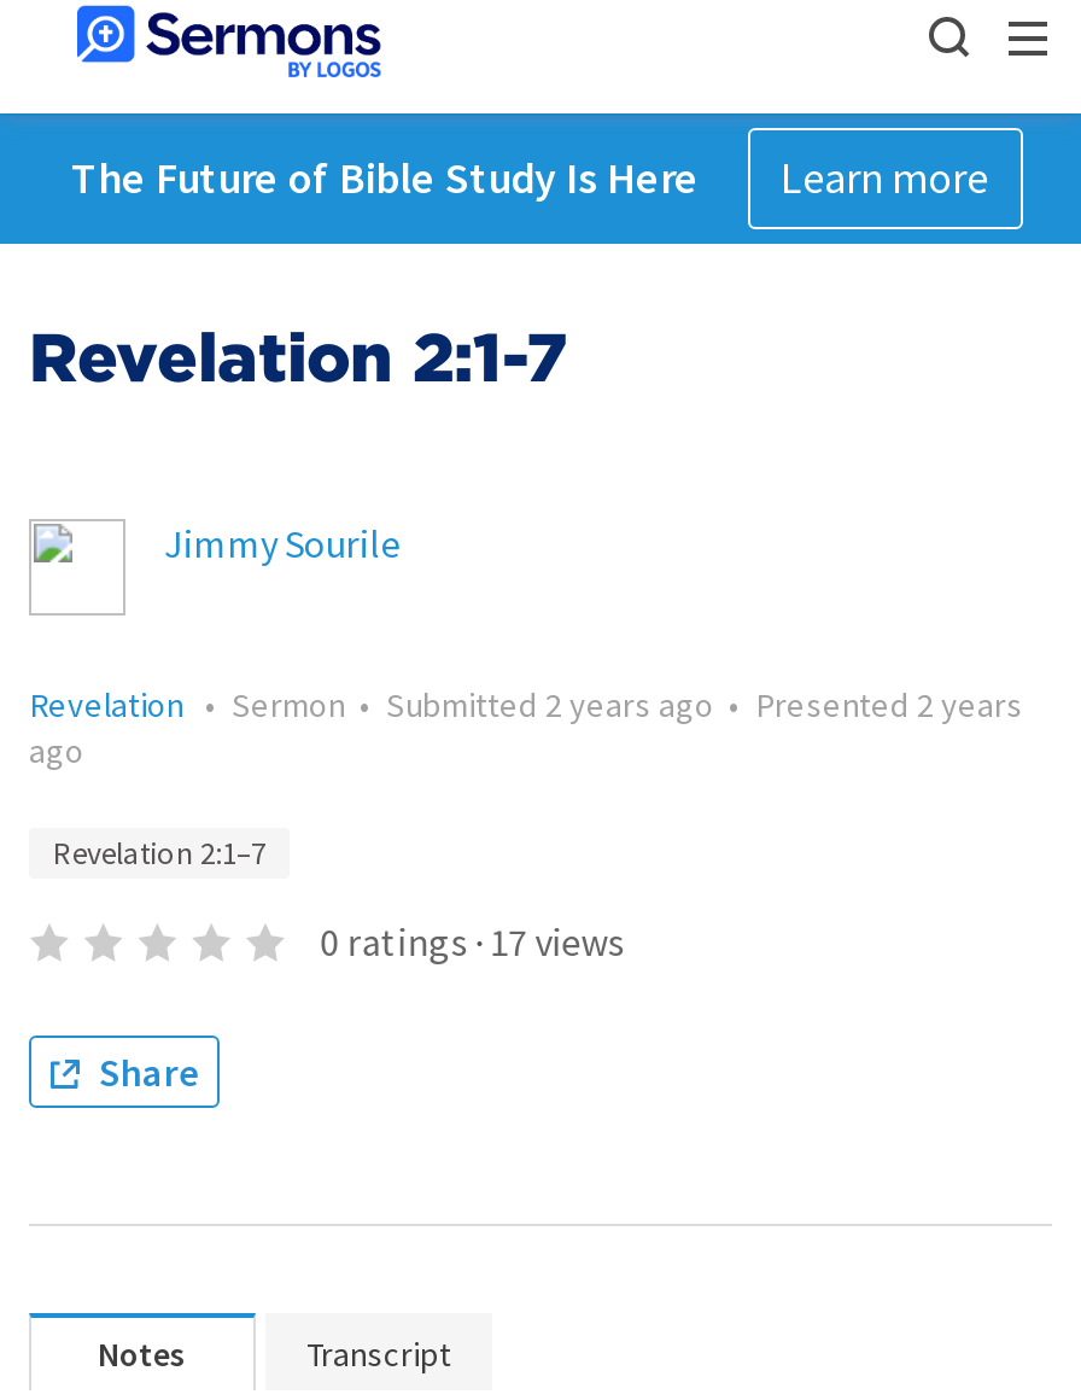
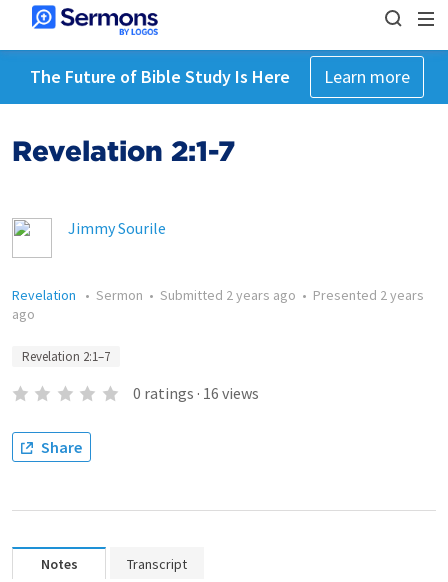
- 0 ratings · 17 views
+ 0 ratings · 16 views
